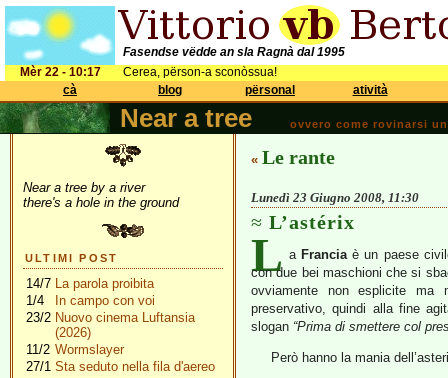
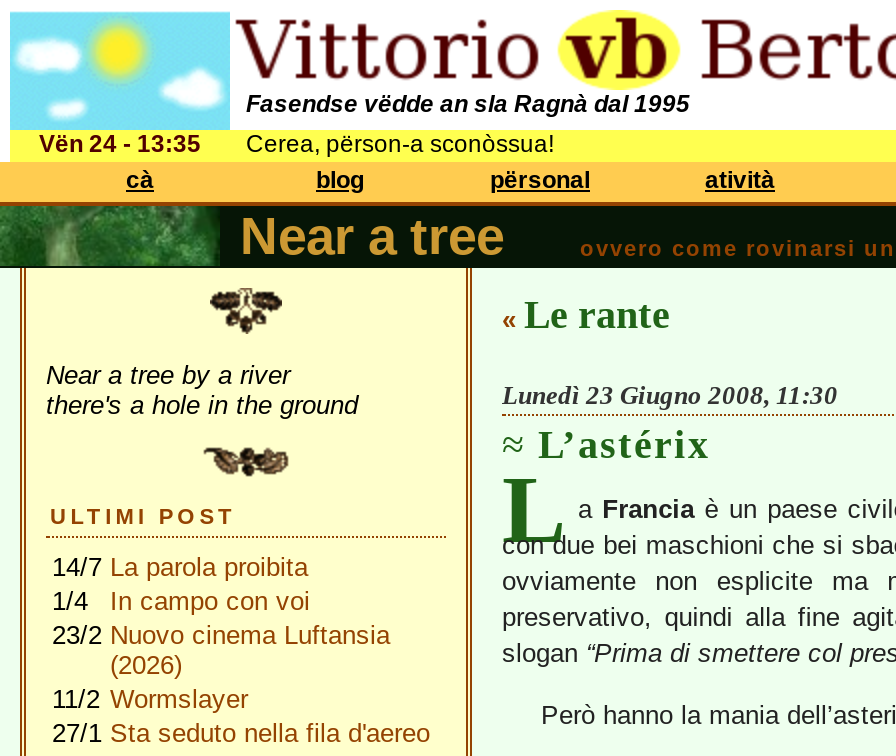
- Mèr 22 - 10:17 Cerea, përson-a sconòssua!
+ Vën 24 - 13:35 Cerea, përson-a sconòssua!
